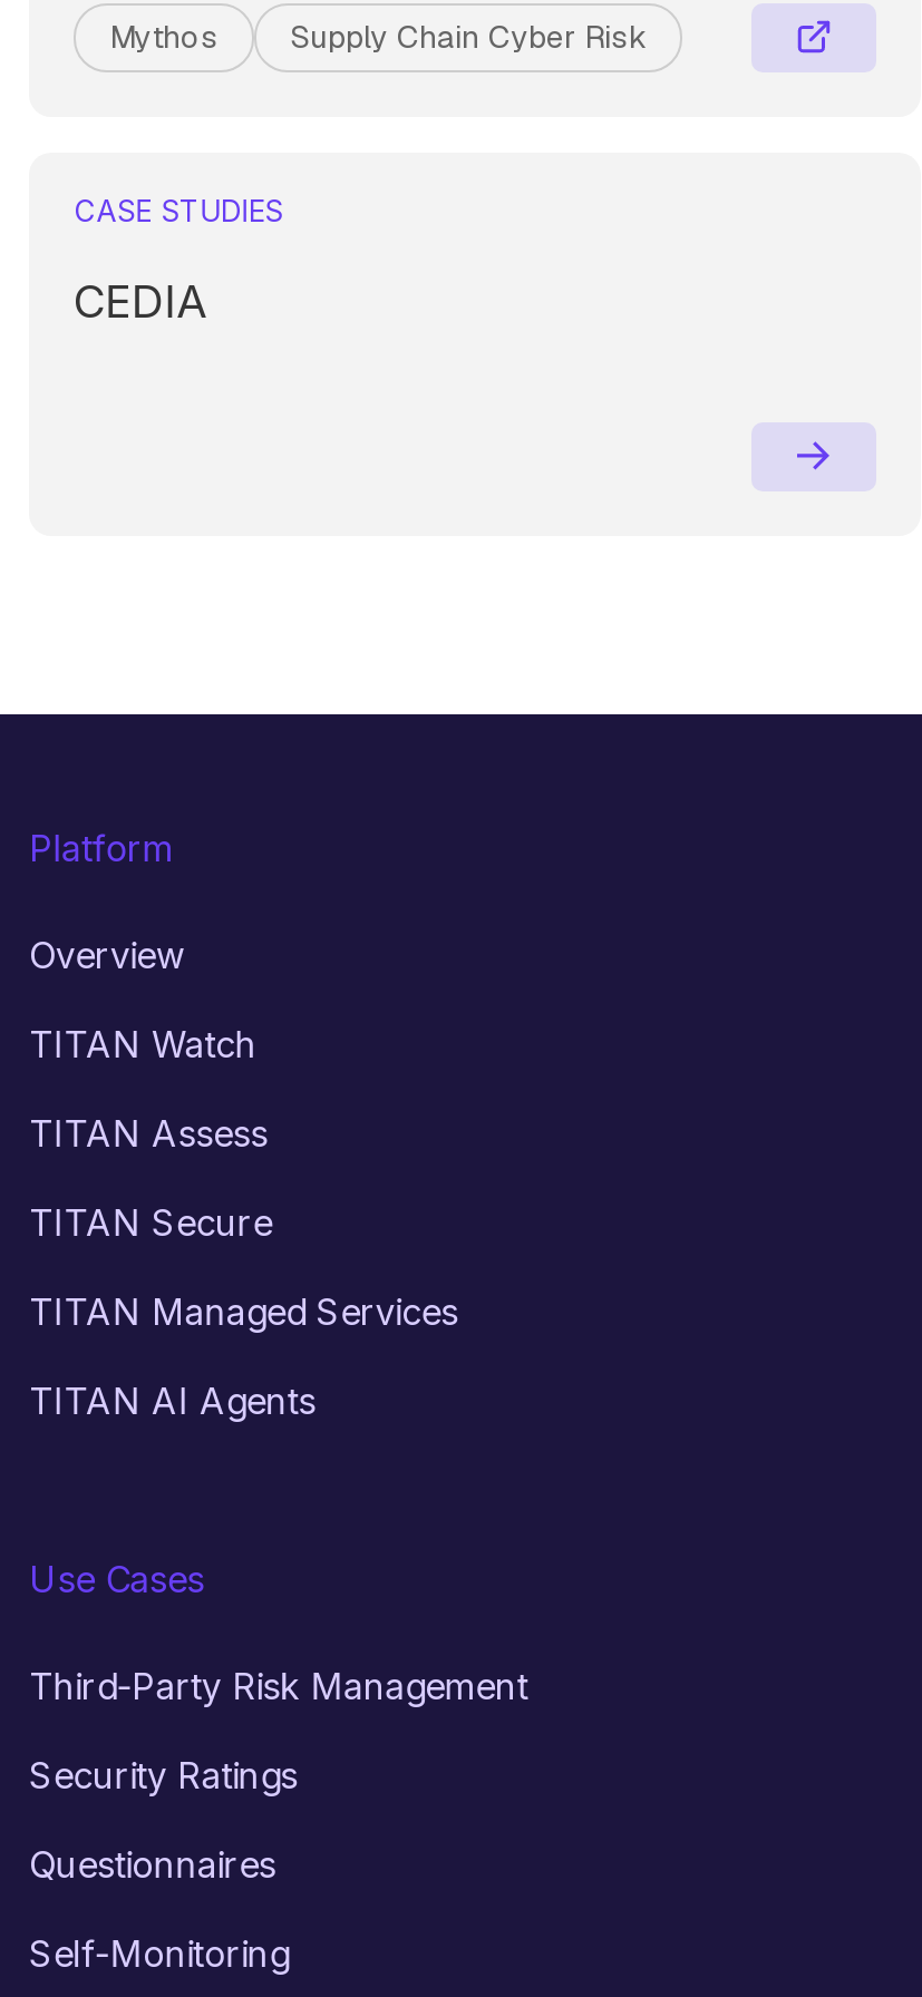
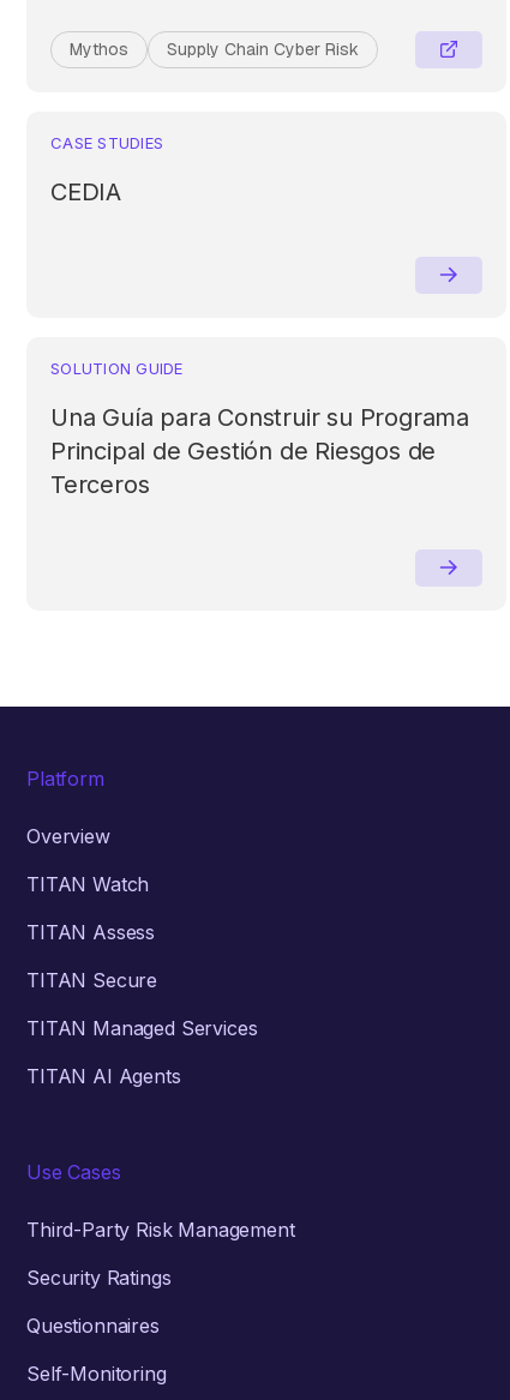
+ SOLUTION GUIDE
+ Una Guía para Construir su Programa
+ Principal de Gestión de Riesgos de
+ Terceros
